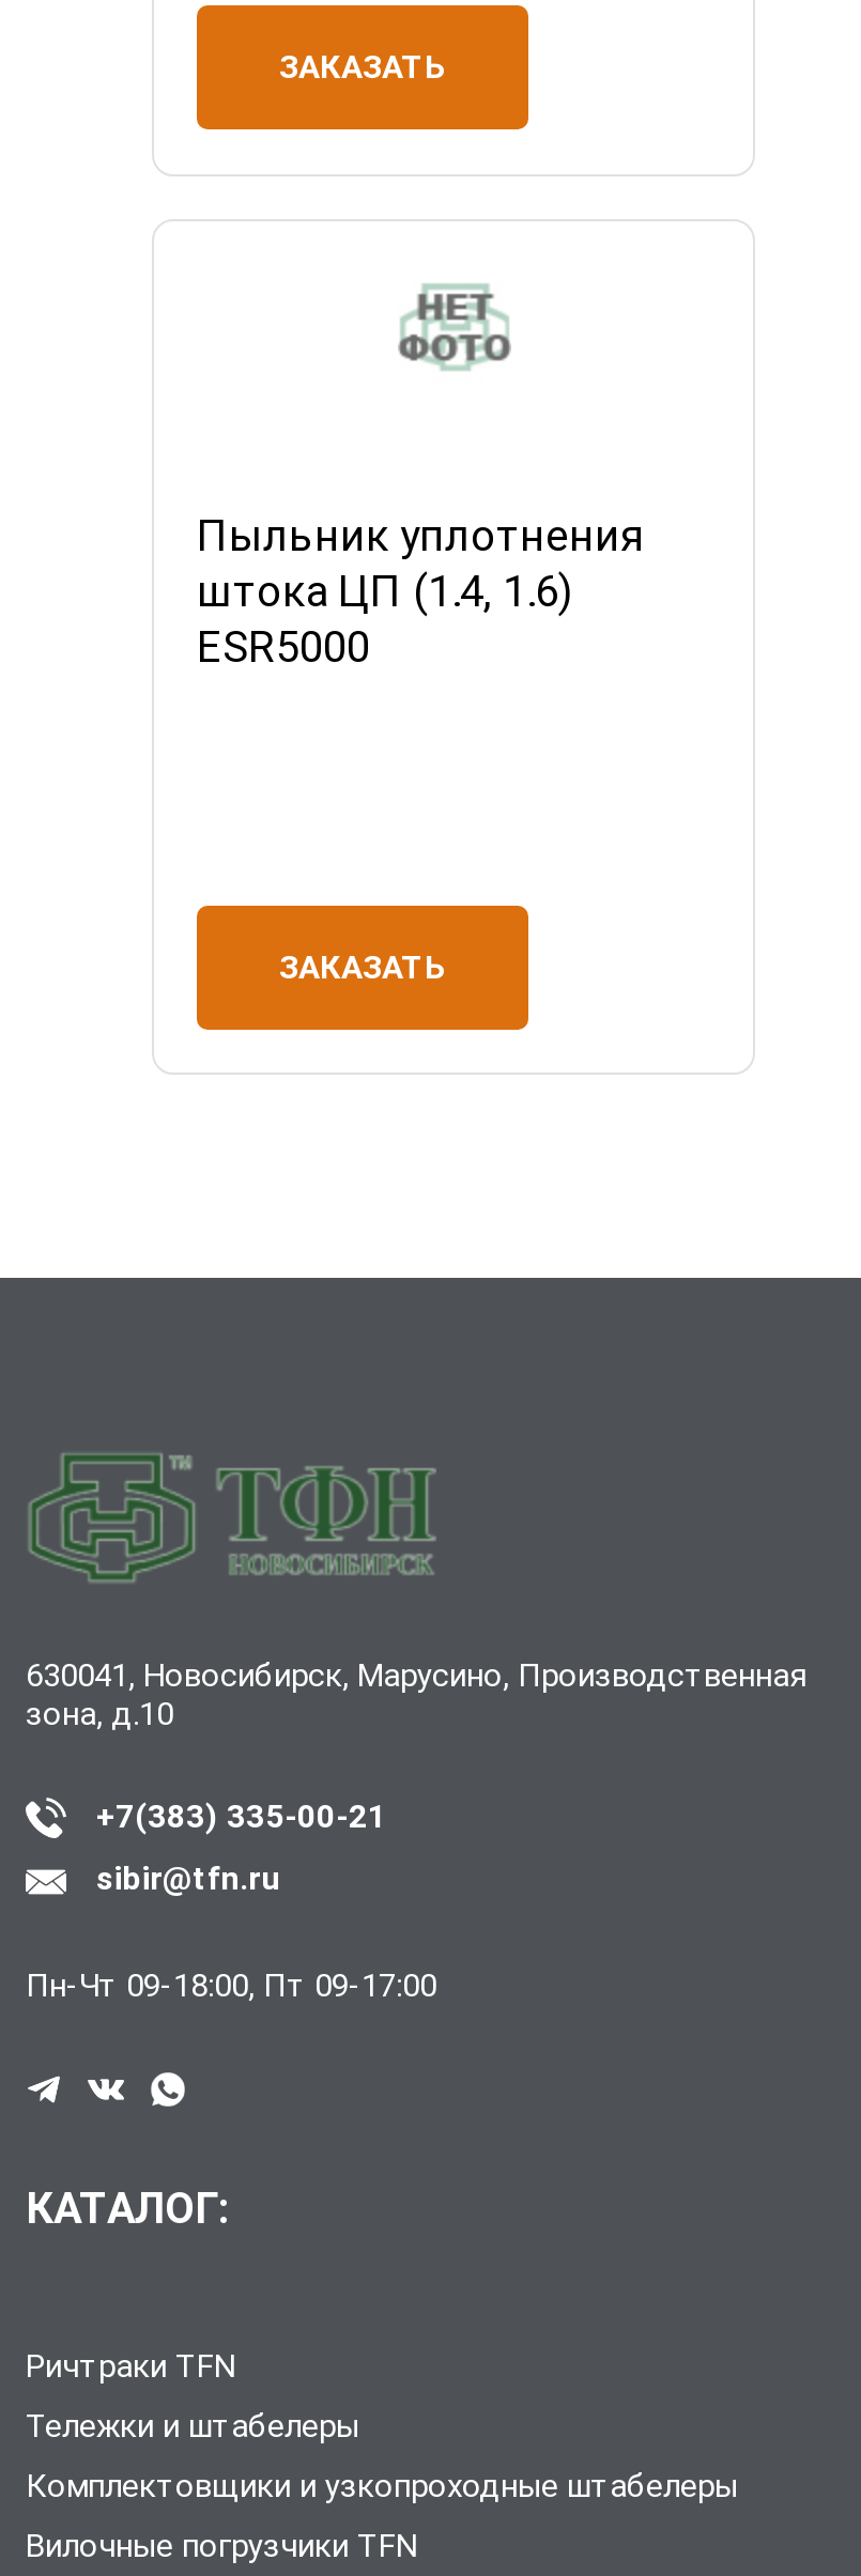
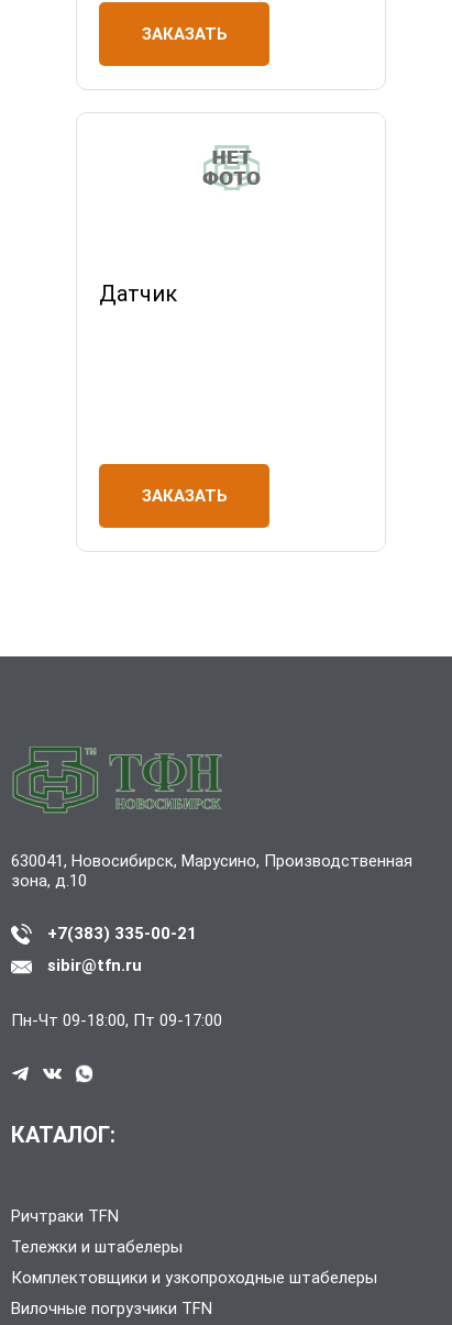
- Пыльник уплотнения
- штока ЦП (1.4, 1.6)
- ESR5000
+ Датчик
